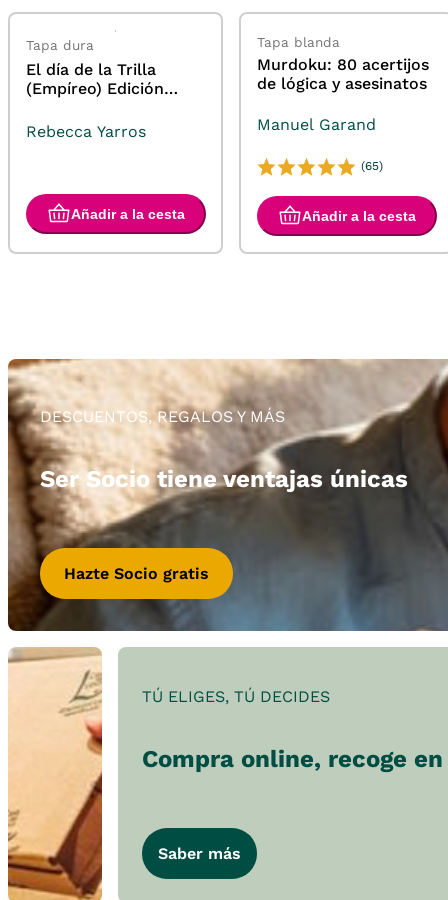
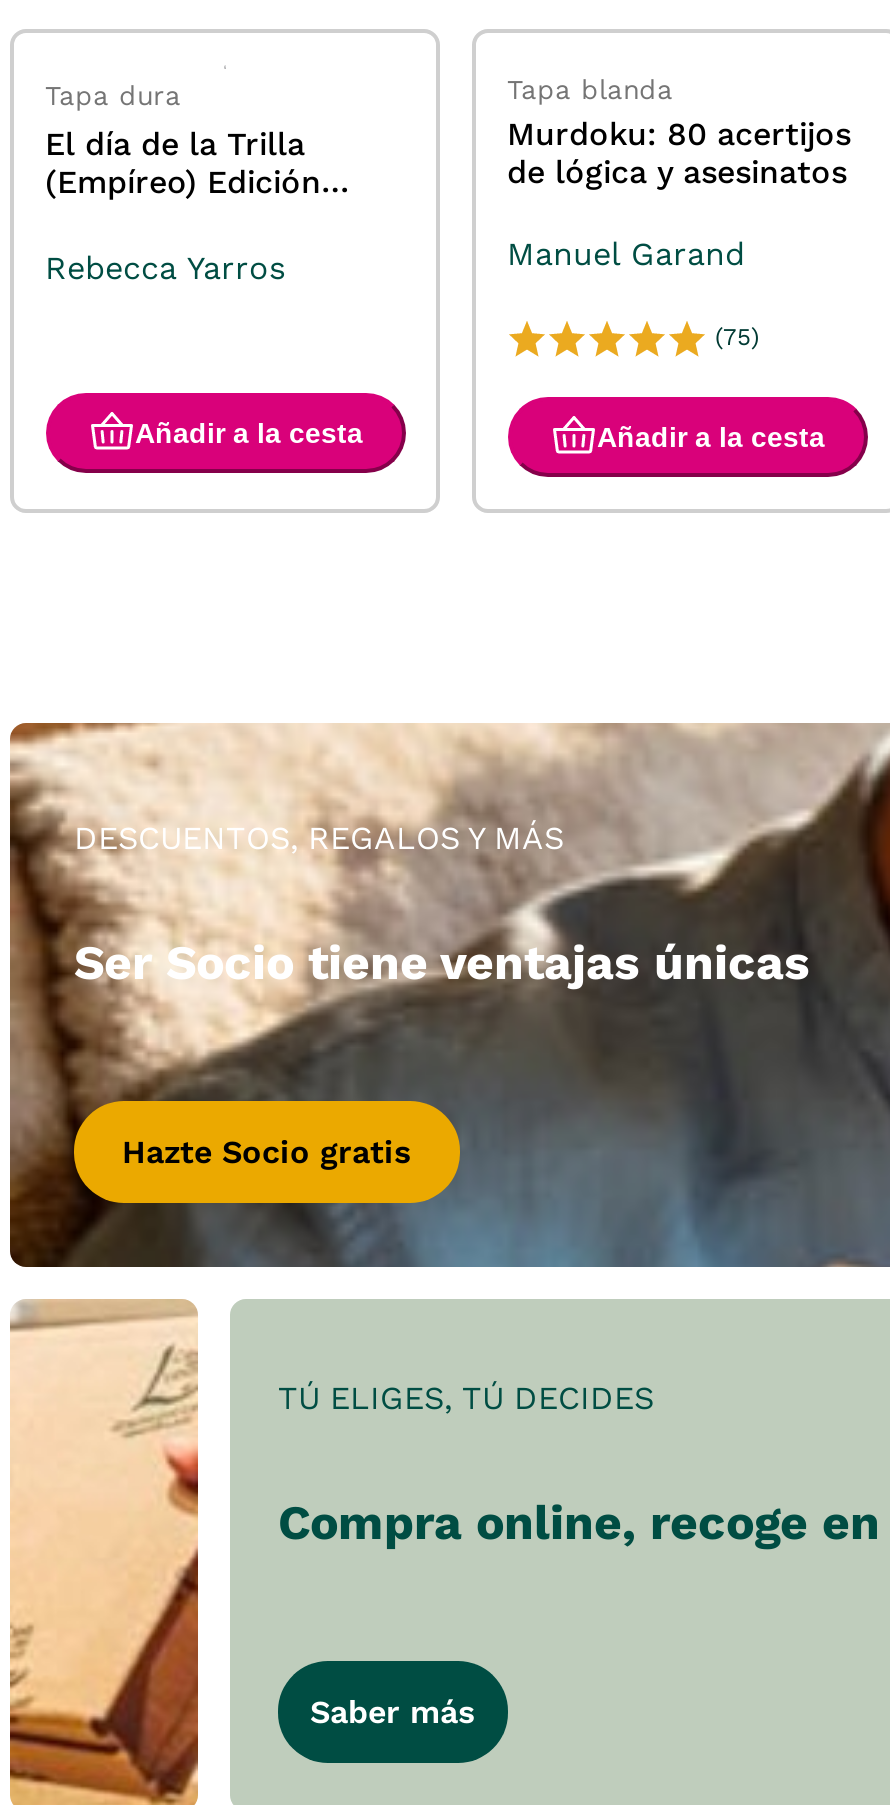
- (65)
+ (75)
